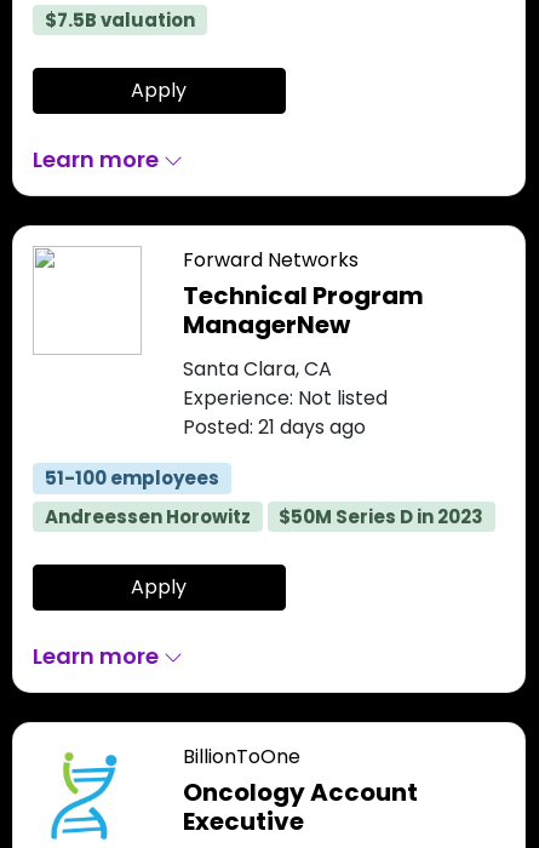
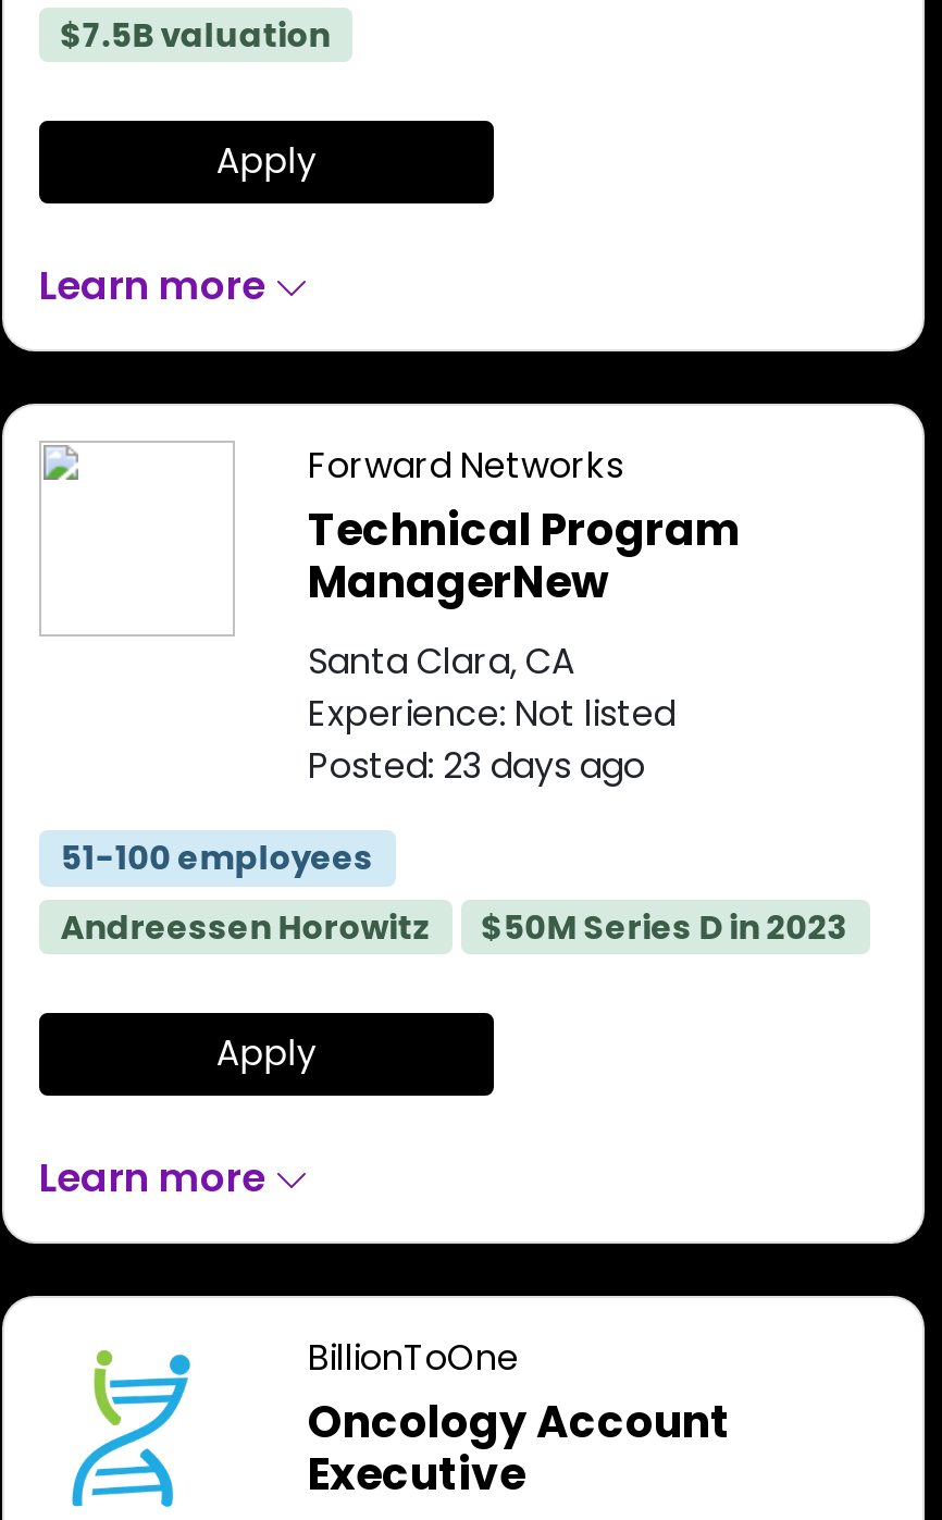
- Posted: 21 days ago
+ Posted: 23 days ago
